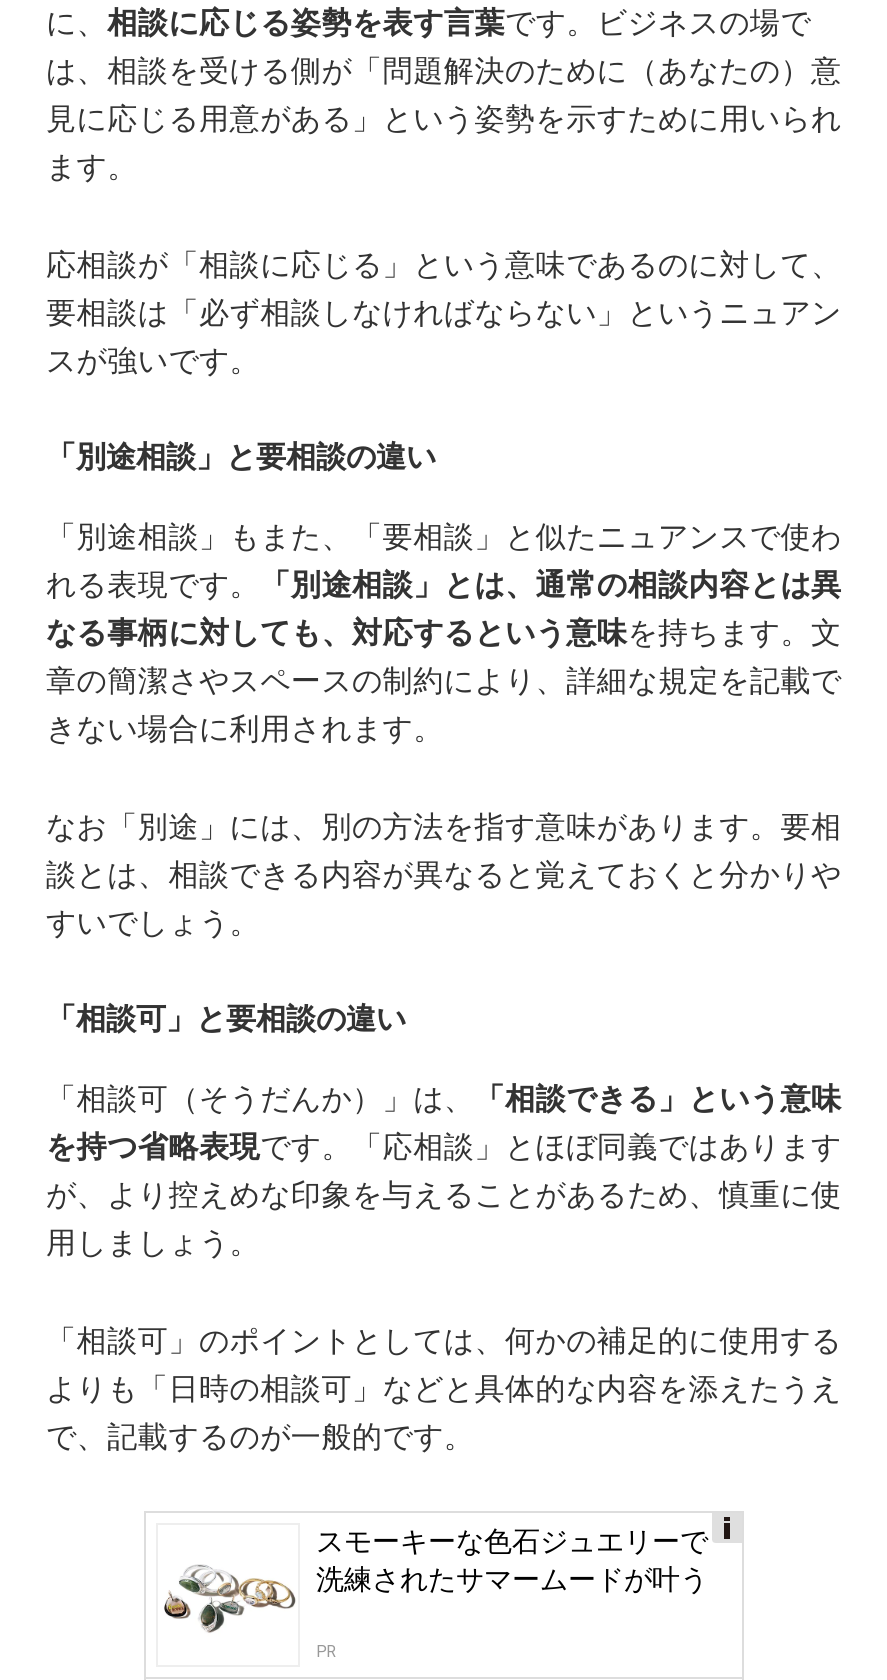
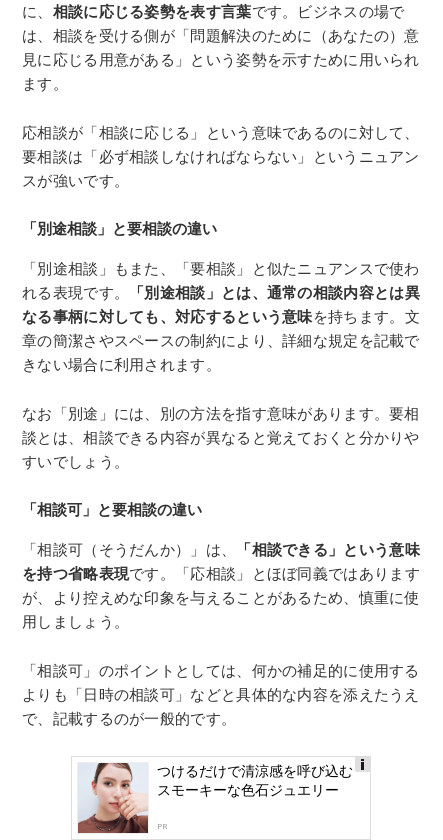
- [image]
- スモーキーな色石ジュエリーで
- 洗練されたサマームードが叶う
+ [image]
+ つけるだけで清涼感を呼び込む
+ スモーキーな色石ジュエリー
